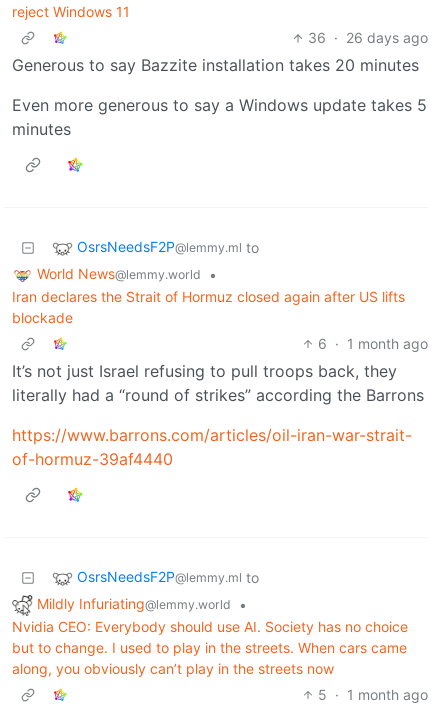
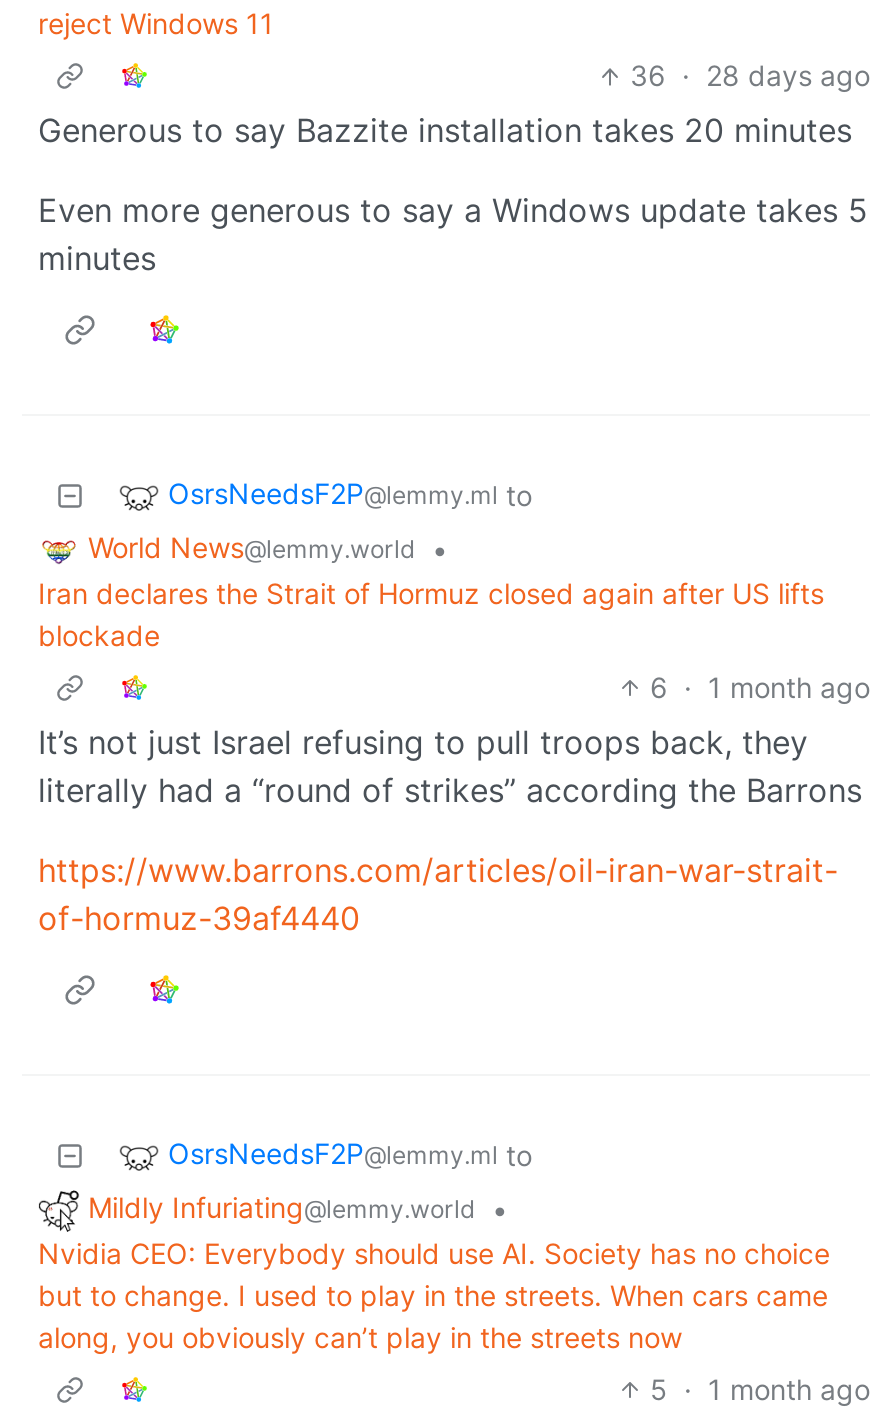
- 36 · 26 days ago
+ 36 · 28 days ago
